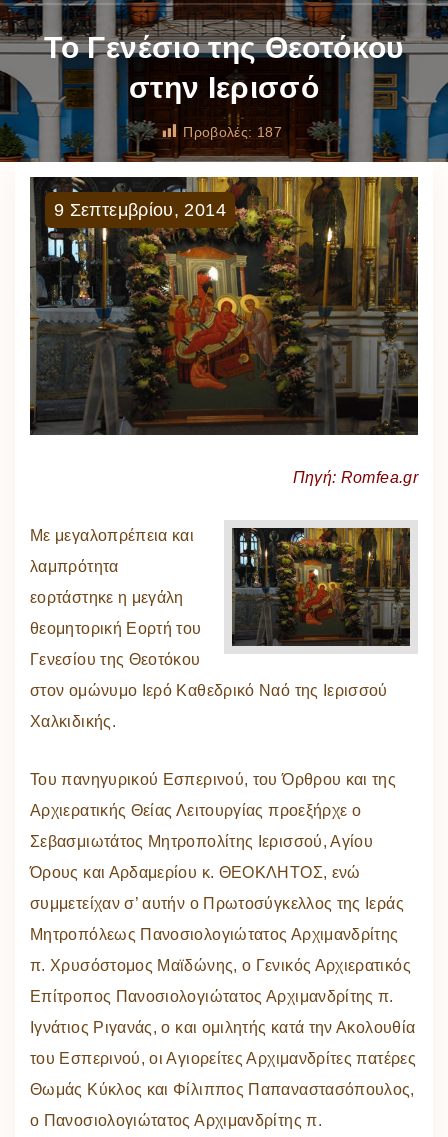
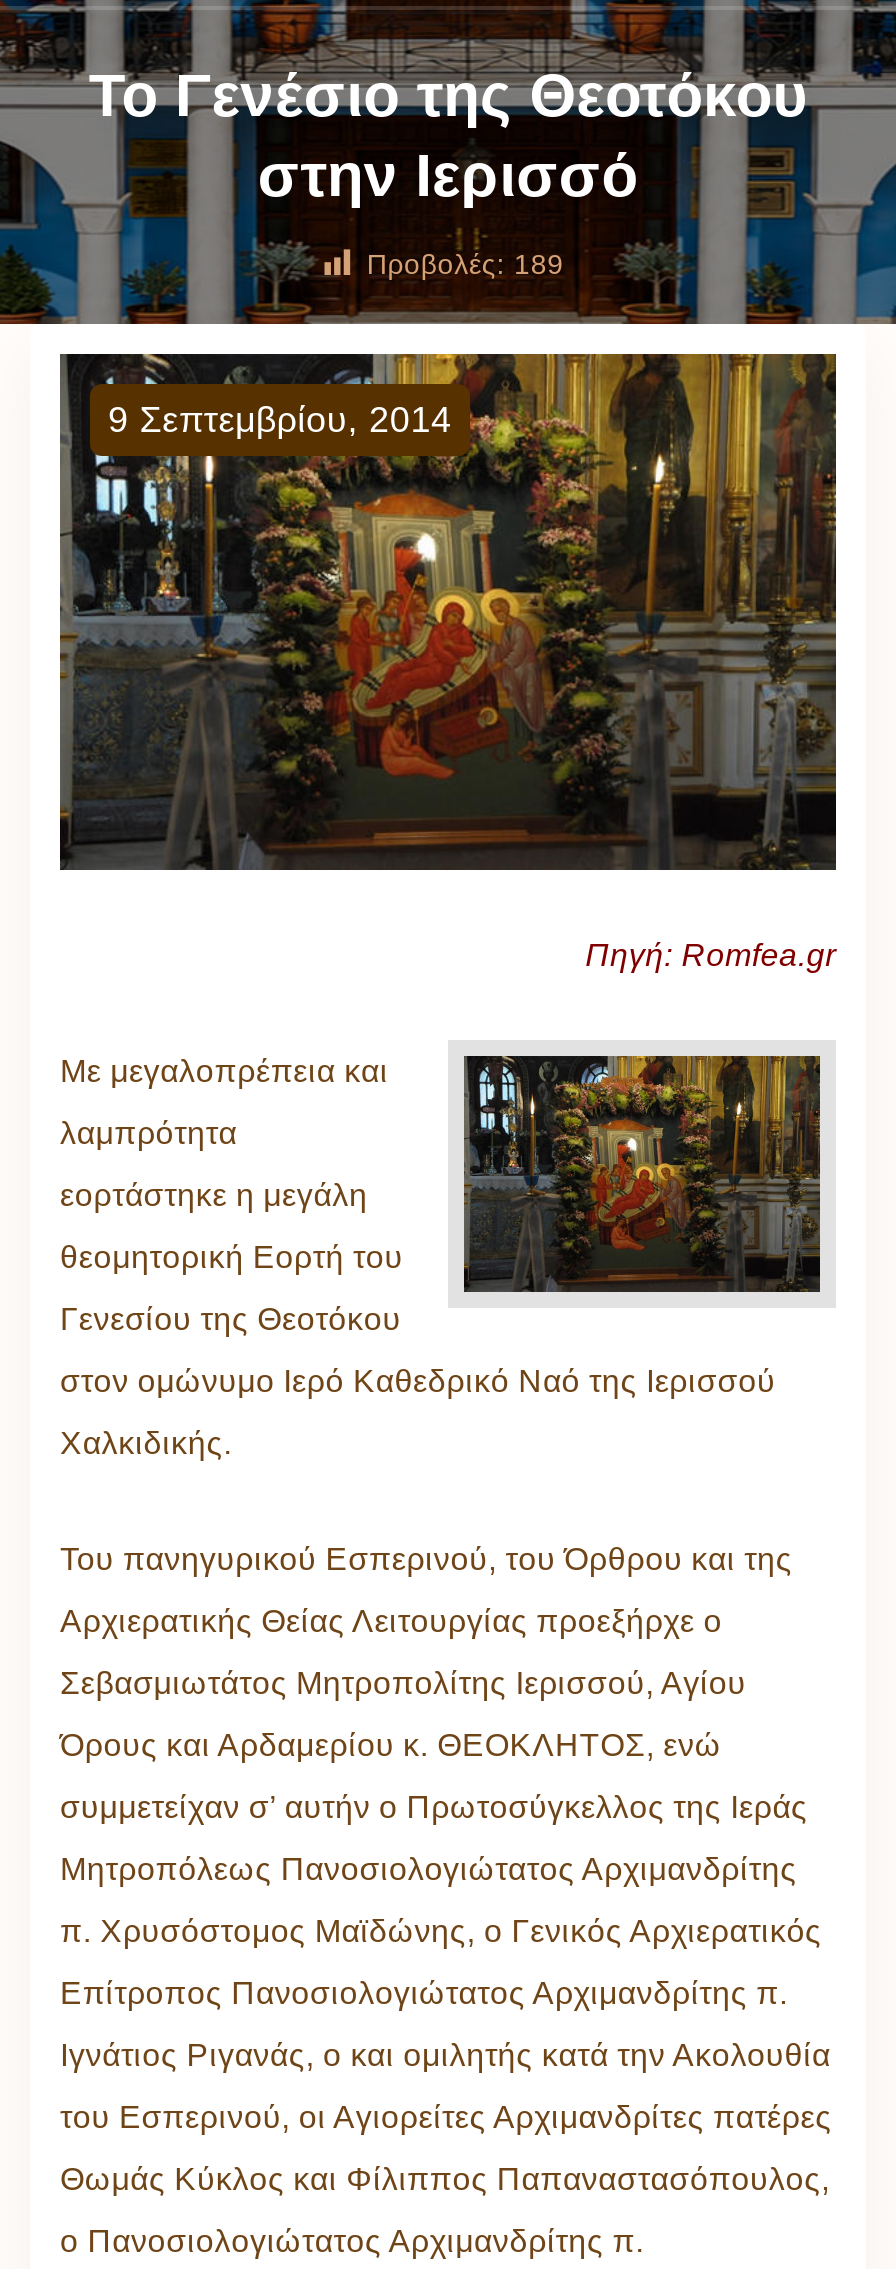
- Προβολές: 187
+ Προβολές: 189
